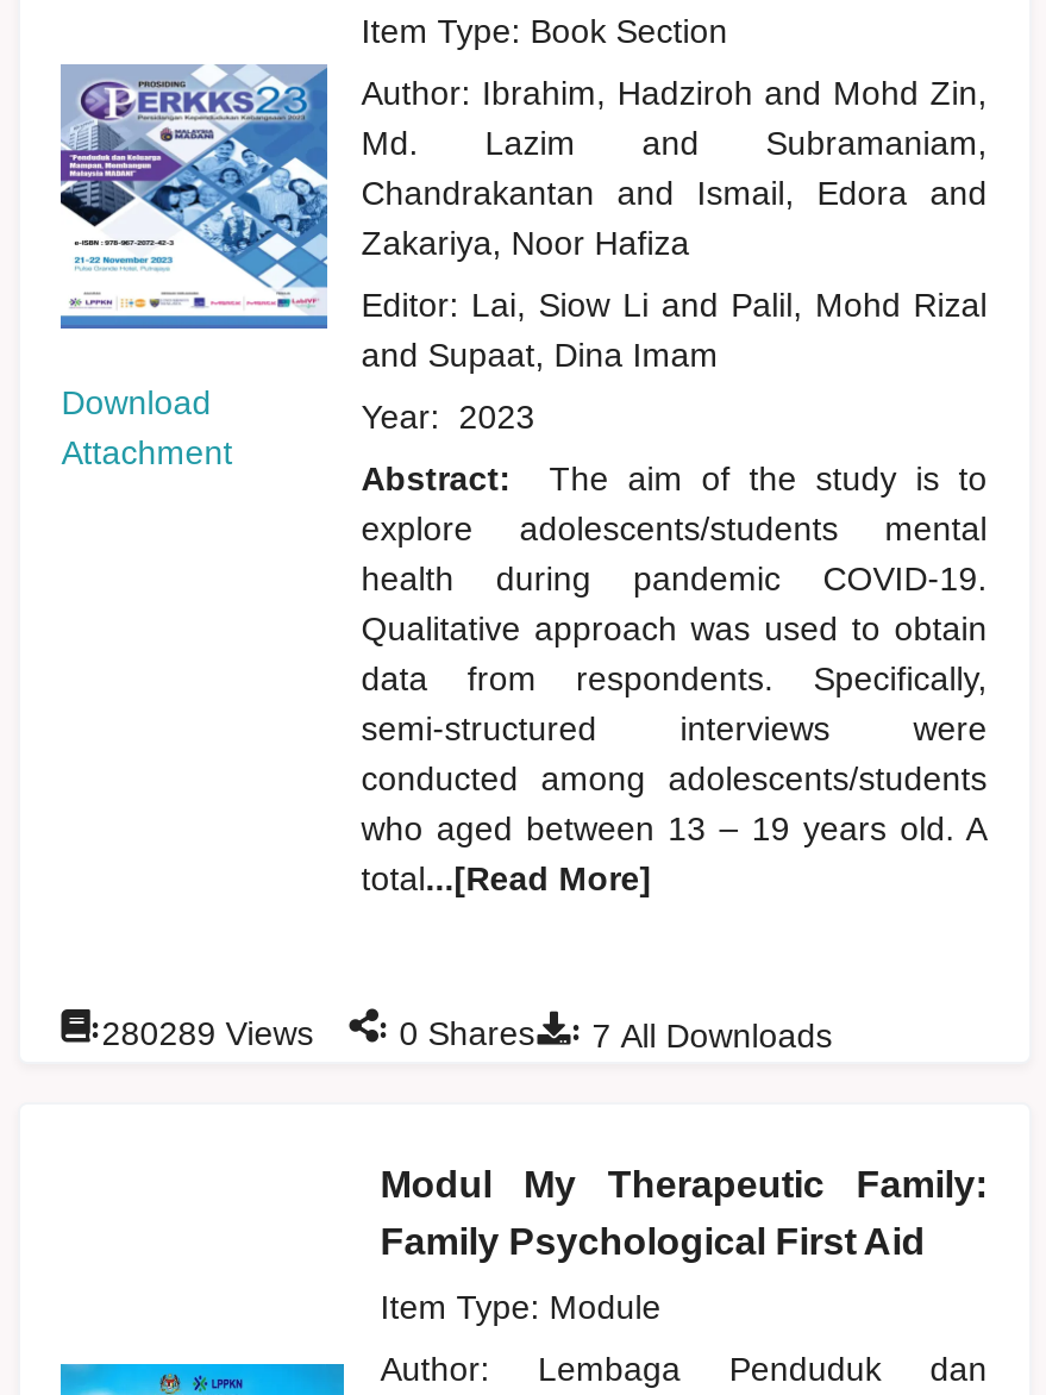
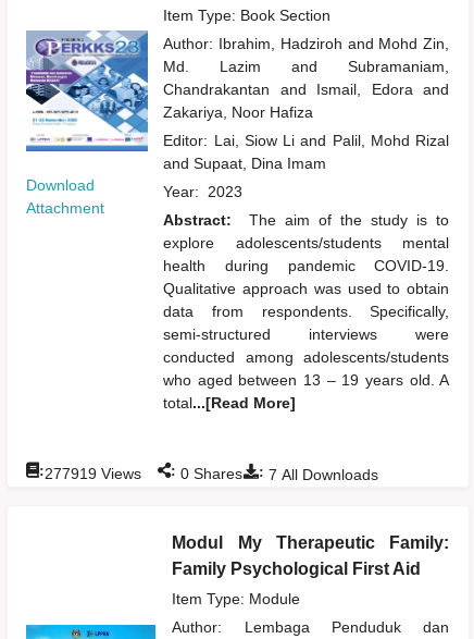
- :280289 Views : 0 Shares : 7 All Downloads
+ :277919 Views : 0 Shares : 7 All Downloads
